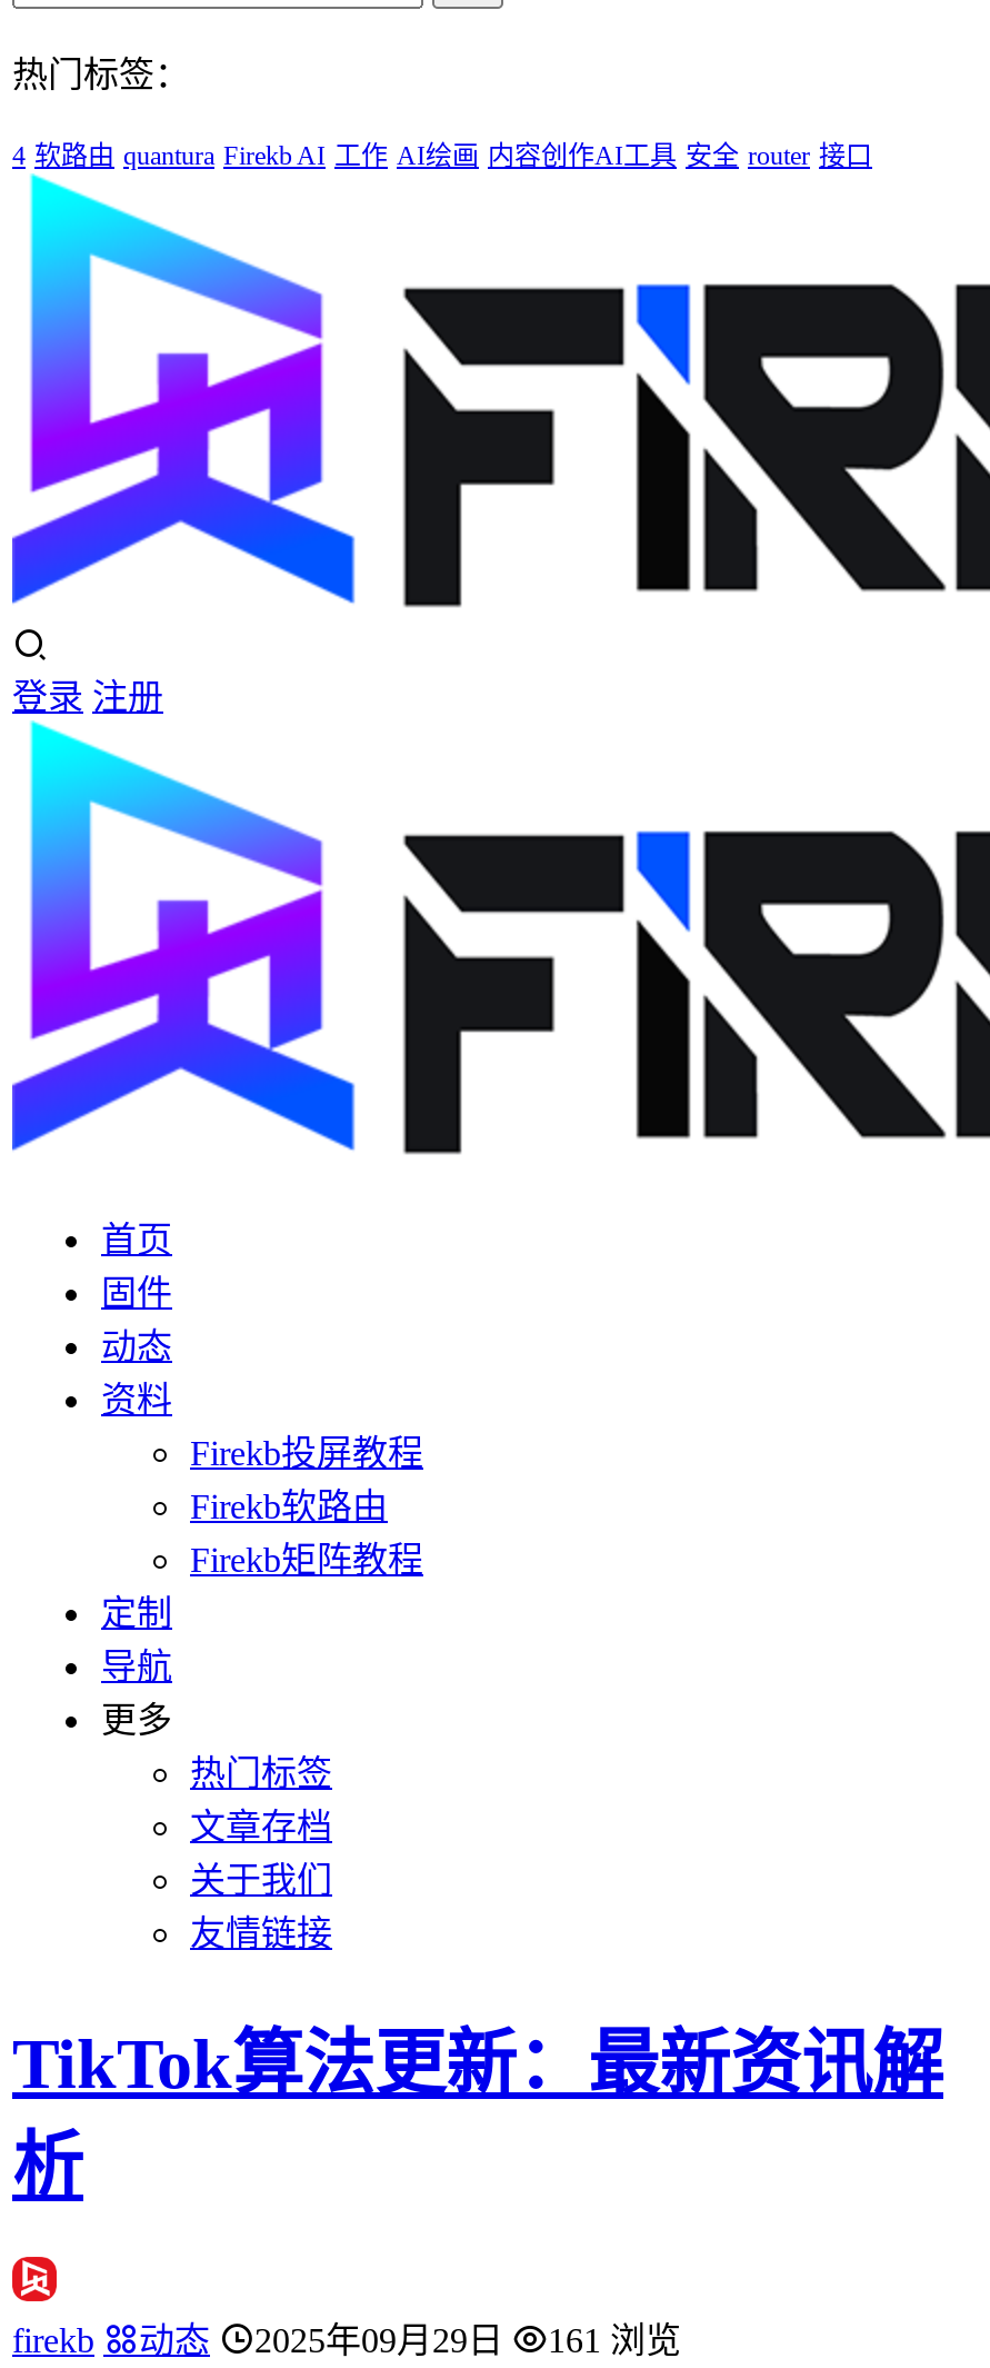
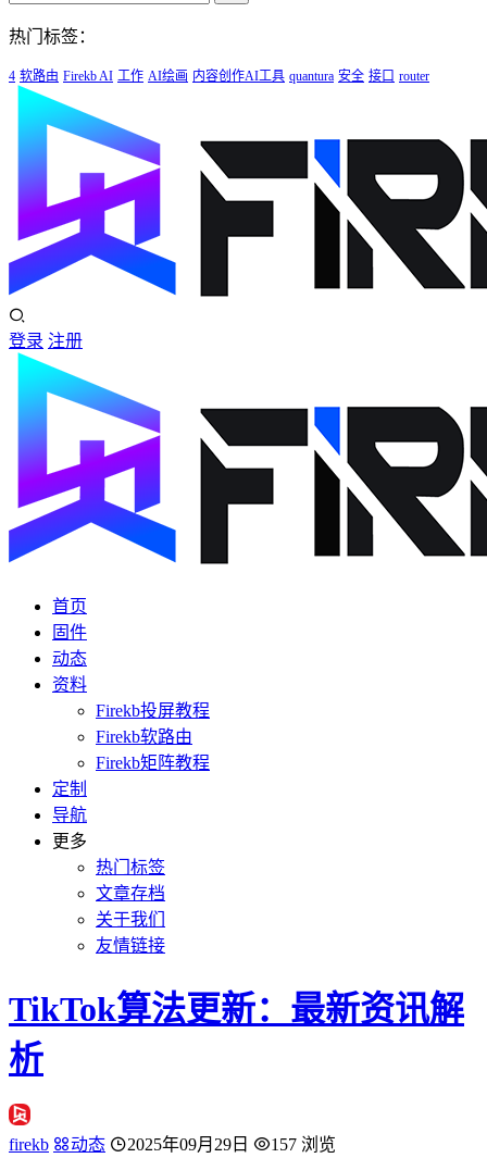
- 4 软路由 quantura Firekb AI 工作 AI绘画 内容创作AI工具 安全 router 接口
+ 4 软路由 Firekb AI 工作 AI绘画 内容创作AI工具 quantura 安全 接口 router

- firekb 动态 2025年09月29日 161 浏览
+ firekb 动态 2025年09月29日 157 浏览
